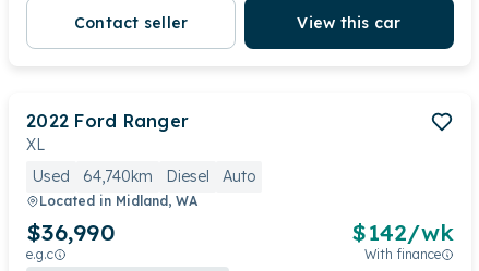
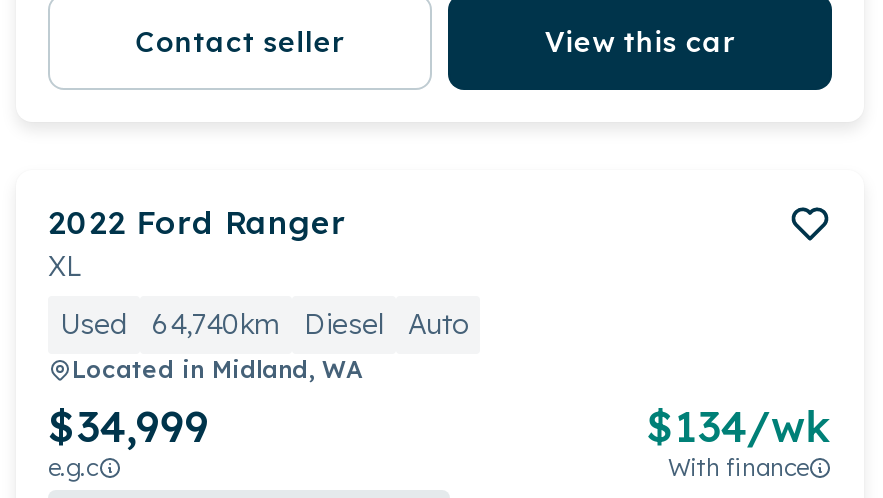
- $36,990
+ $34,999

- $142/wk
+ $134/wk
